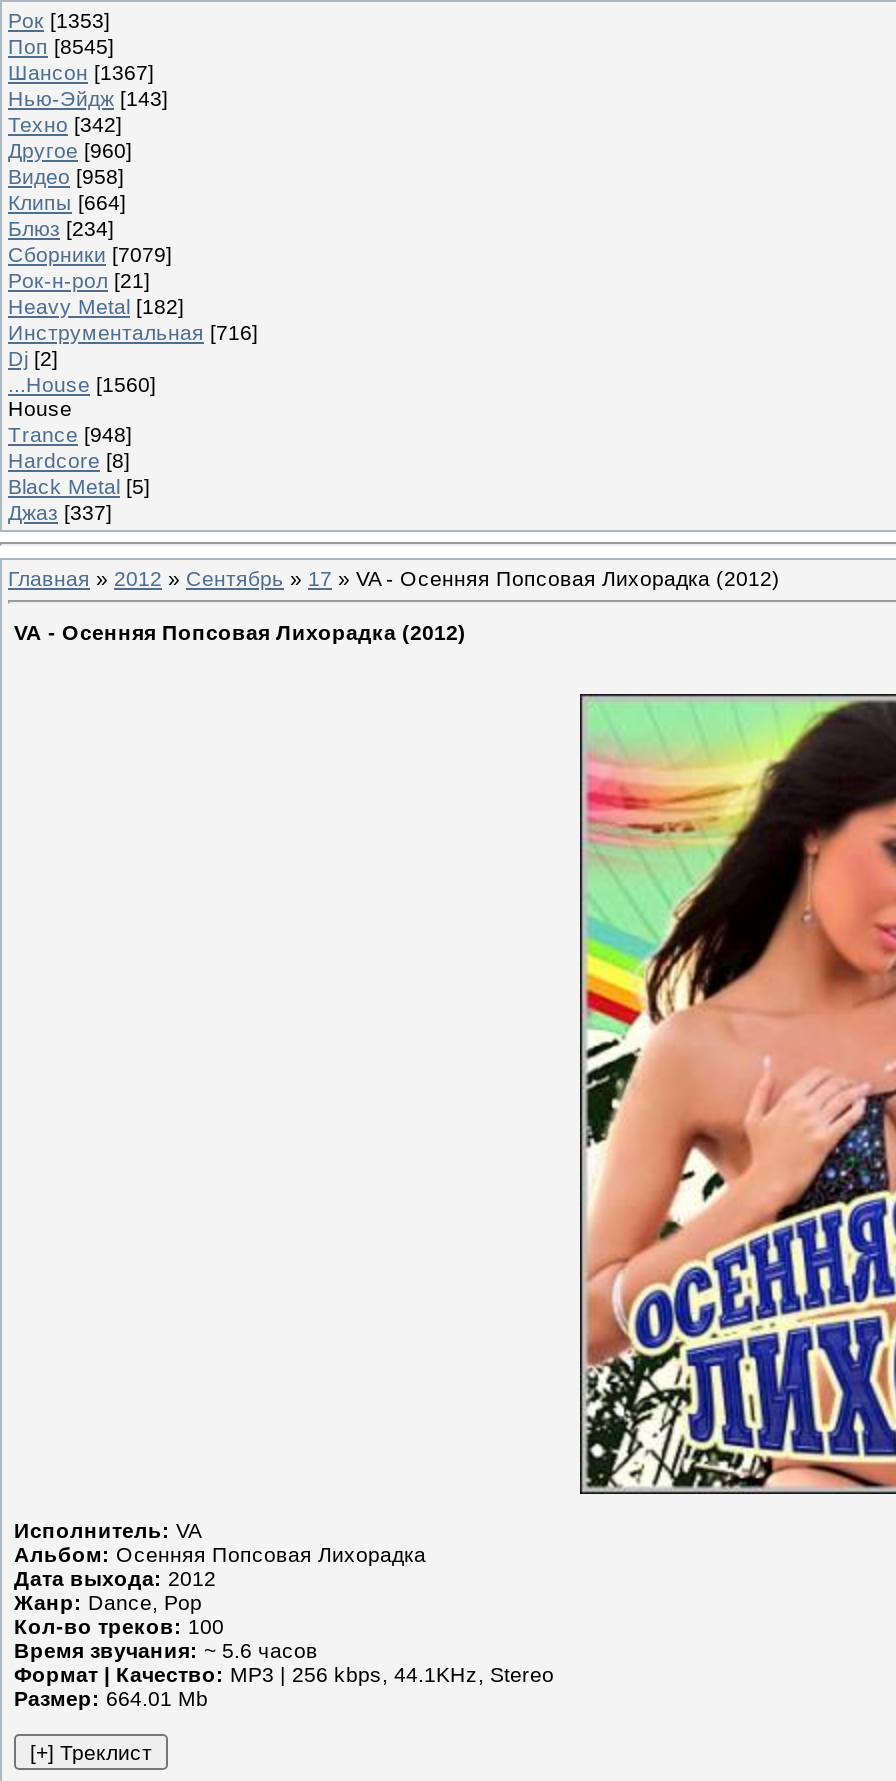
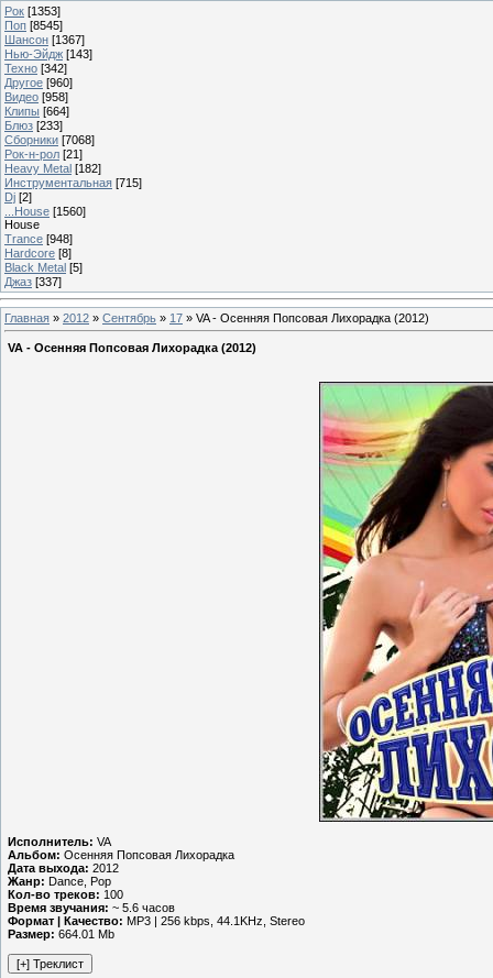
- Блюз [234]
+ Блюз [233]

- Сборники [7079]
+ Сборники [7068]

- Инструментальная [716]
+ Инструментальная [715]
